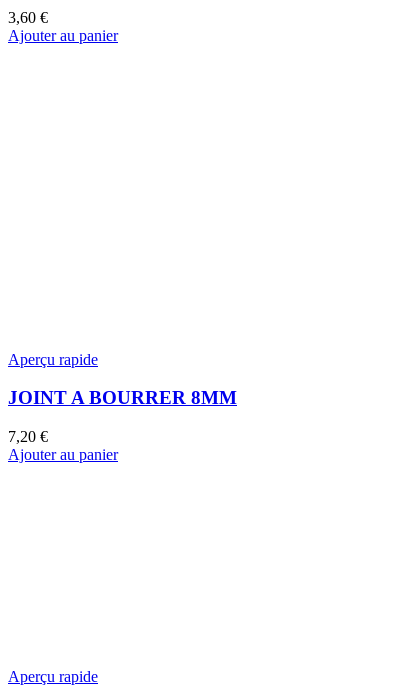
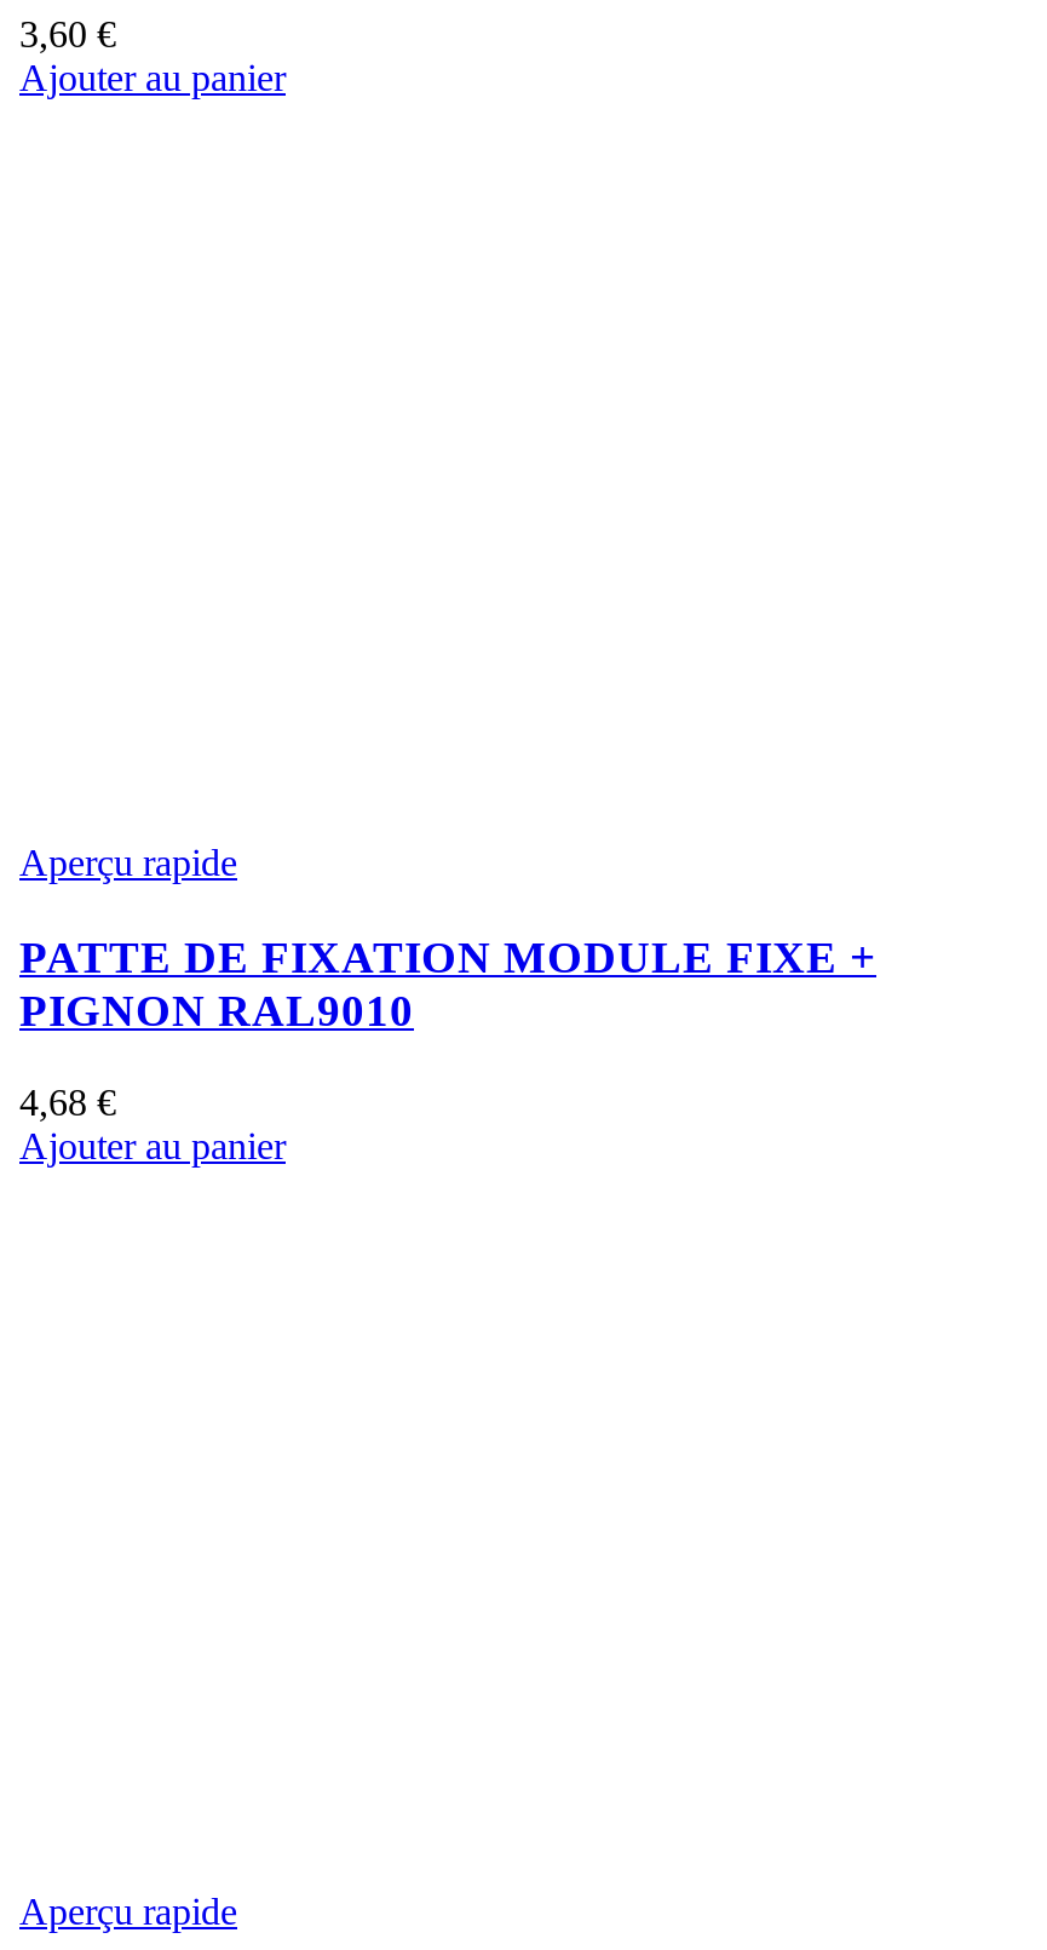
- JOINT A BOURRER 8MM
+ PATTE DE FIXATION MODULE FIXE +
+ PIGNON RAL9010

- 7,20 €
+ 4,68 €
